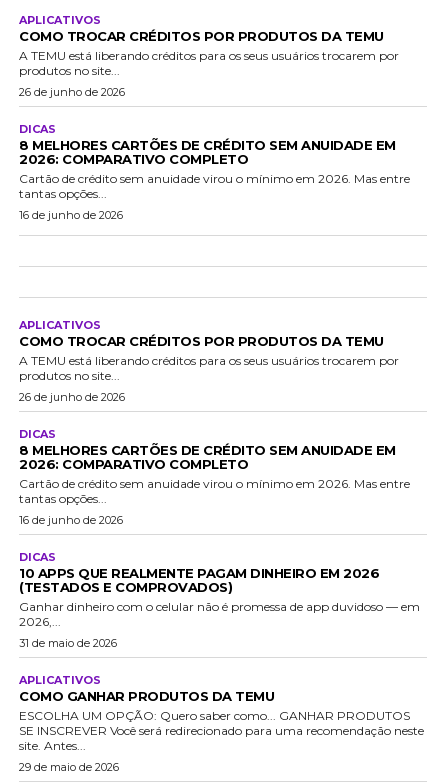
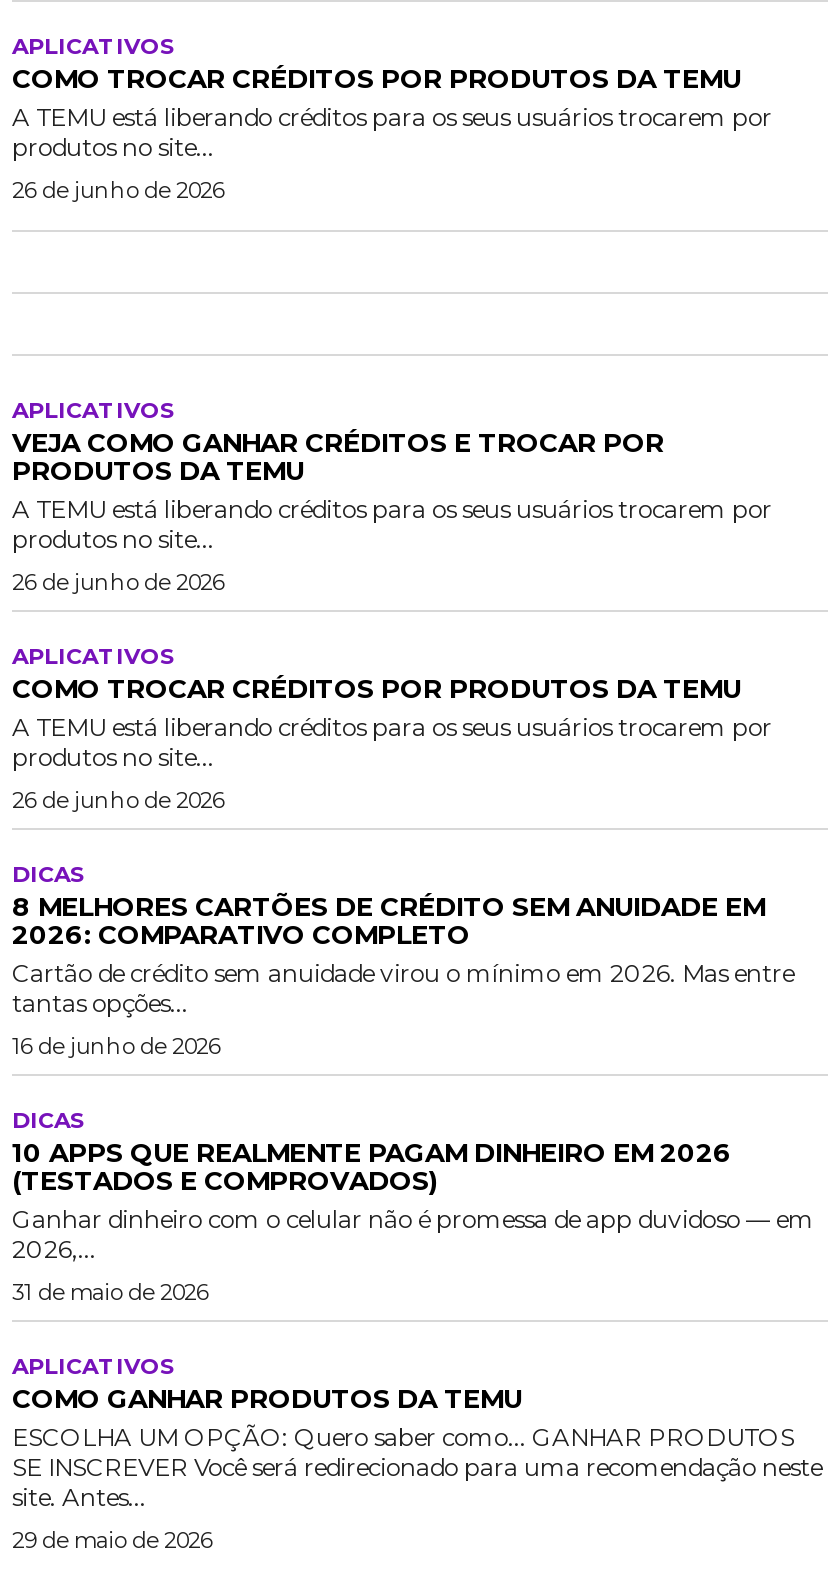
- DICAS
- 8 MELHORES CARTÕES DE CRÉDITO SEM ANUIDADE EM
- 2026: COMPARATIVO COMPLETO
- Cartão de crédito sem anuidade virou o mínimo em 2026. Mas entre
- tantas opções...
+ APLICATIVOS
+ VEJA COMO GANHAR CRÉDITOS E TROCAR POR
+ PRODUTOS DA TEMU
+ A TEMU está liberando créditos para os seus usuários trocarem por
+ produtos no site...

- 16 de junho de 2026
+ 26 de junho de 2026
